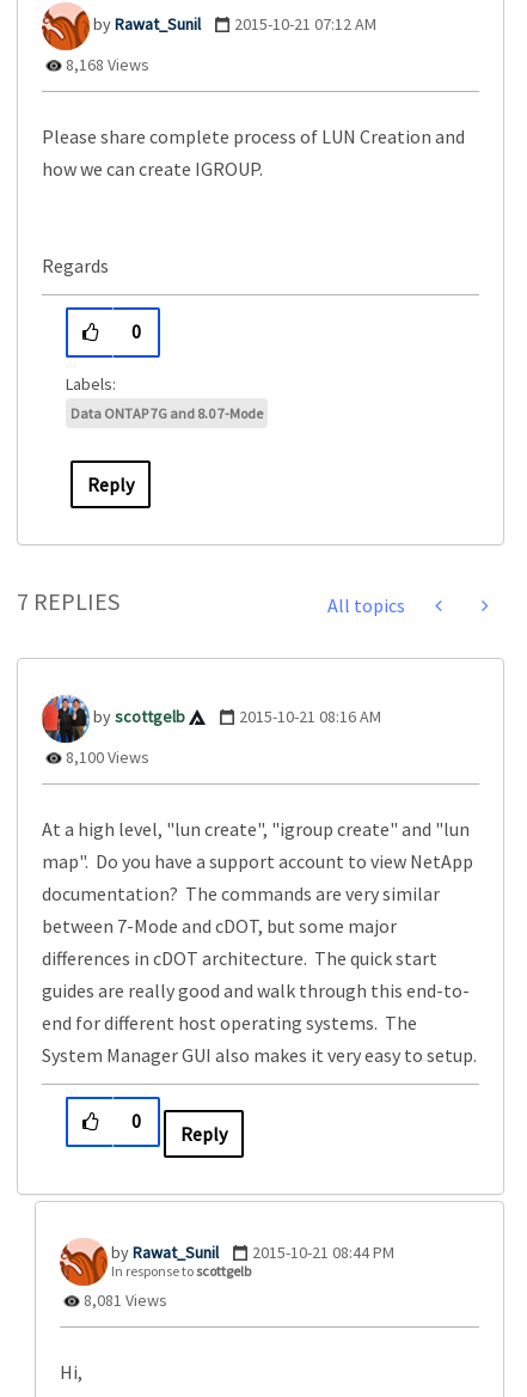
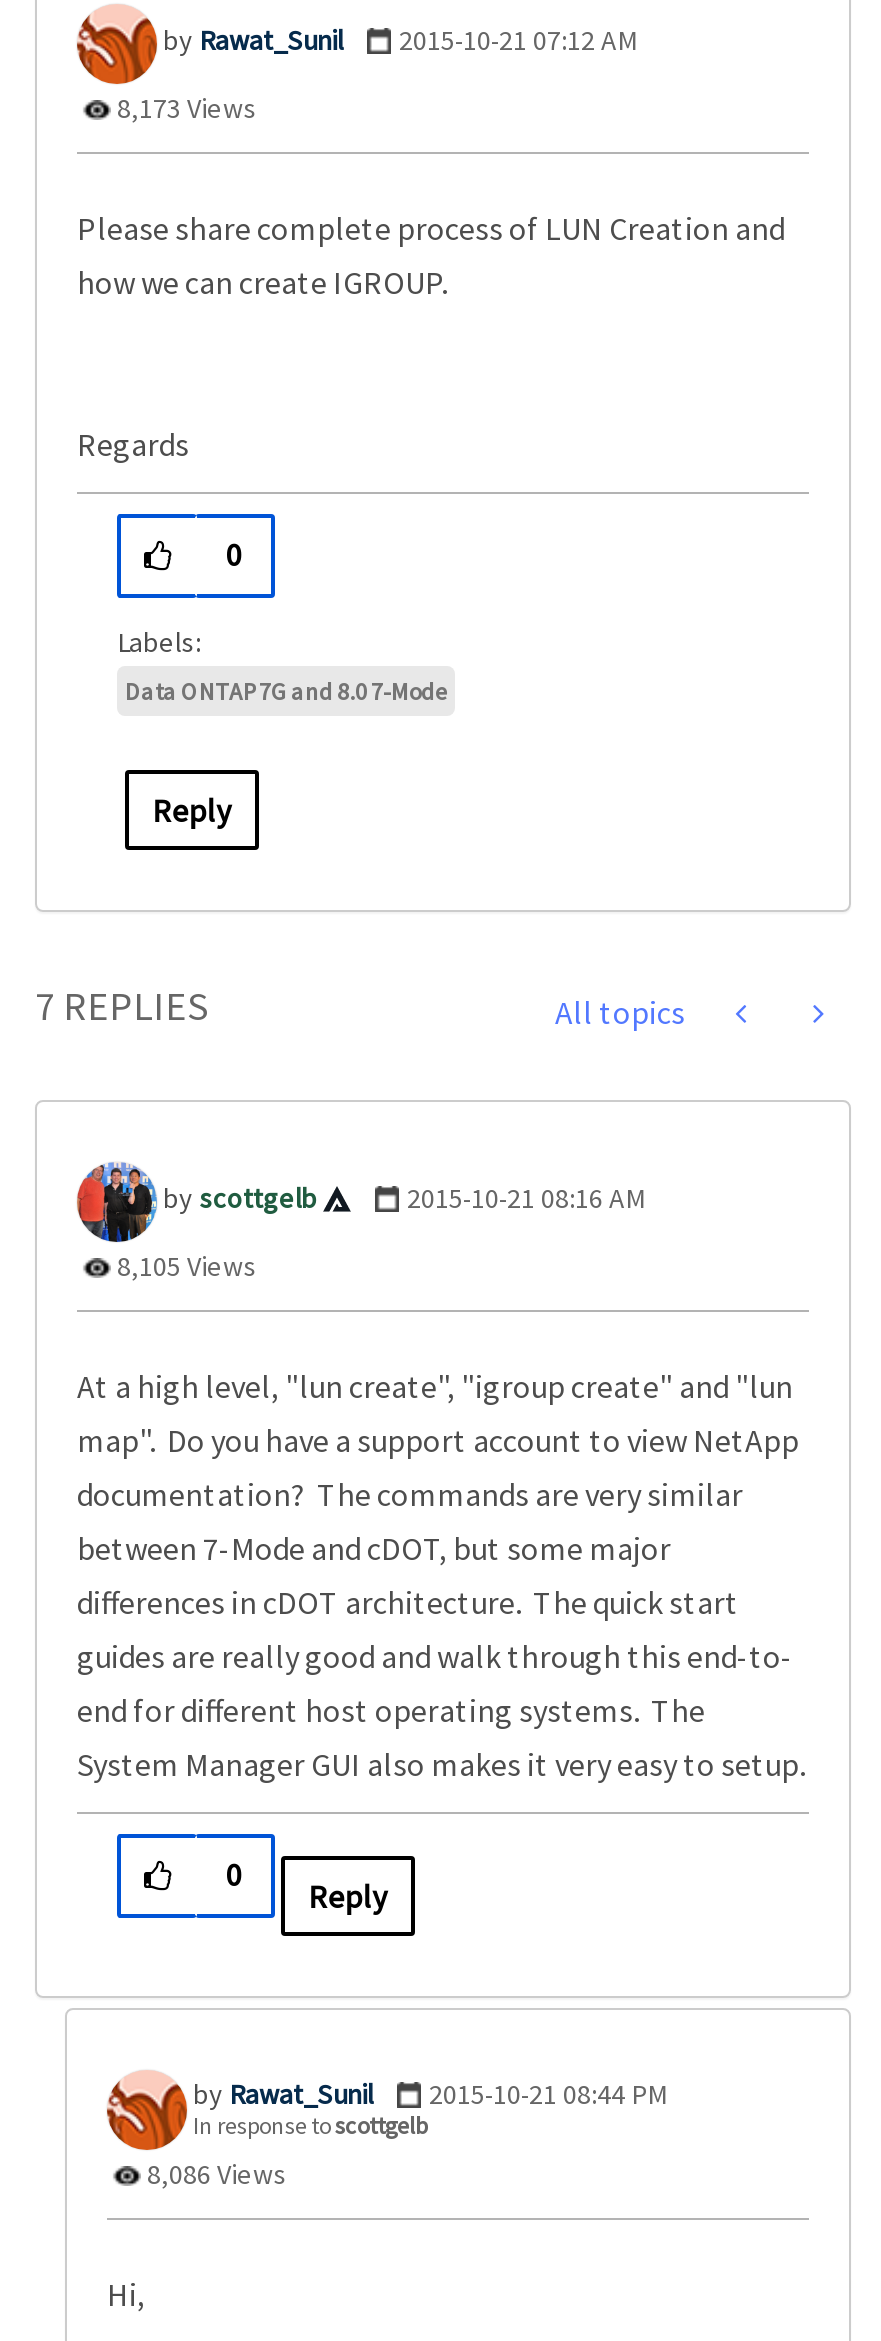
- 8,168 Views
+ 8,173 Views

- 8,100 Views
+ 8,105 Views

- 8,081 Views
+ 8,086 Views
